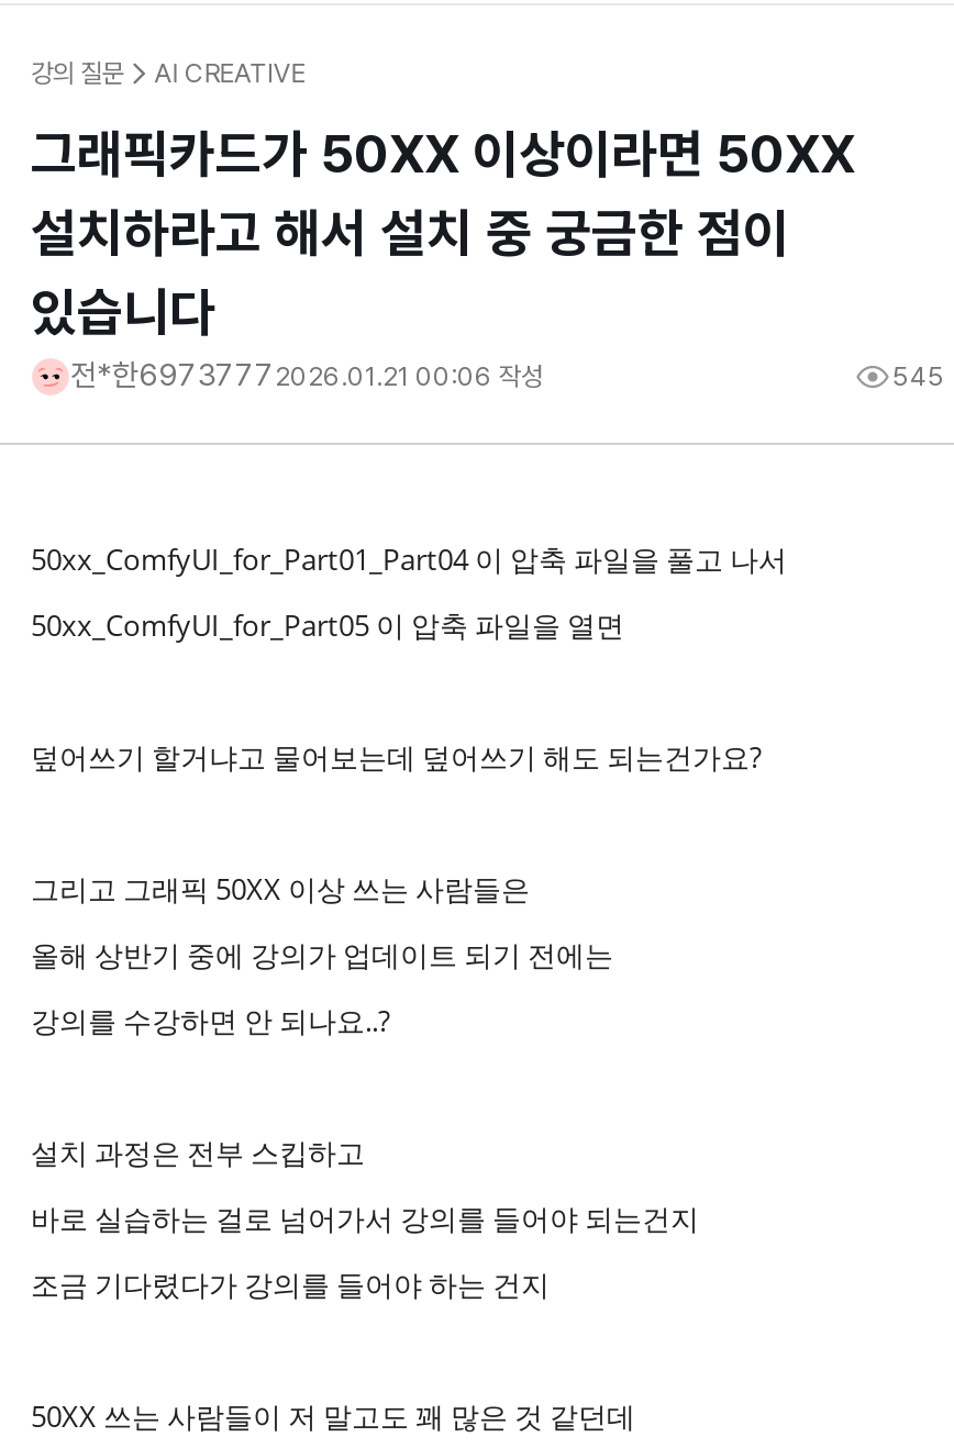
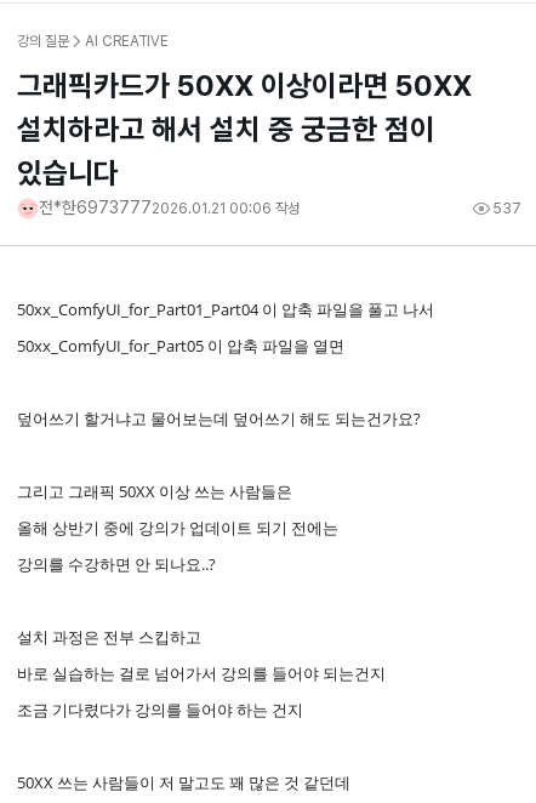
- 545
+ 537
